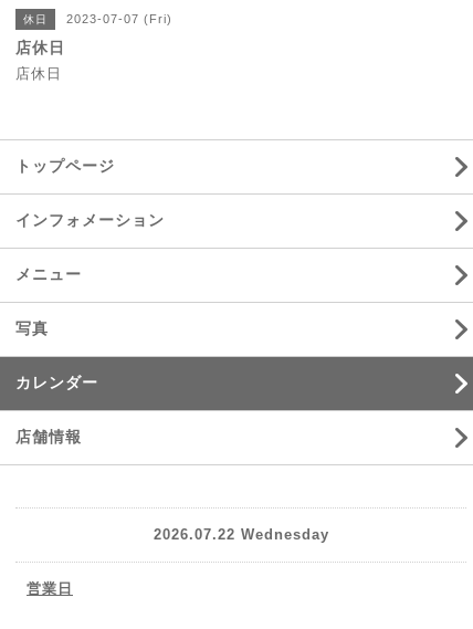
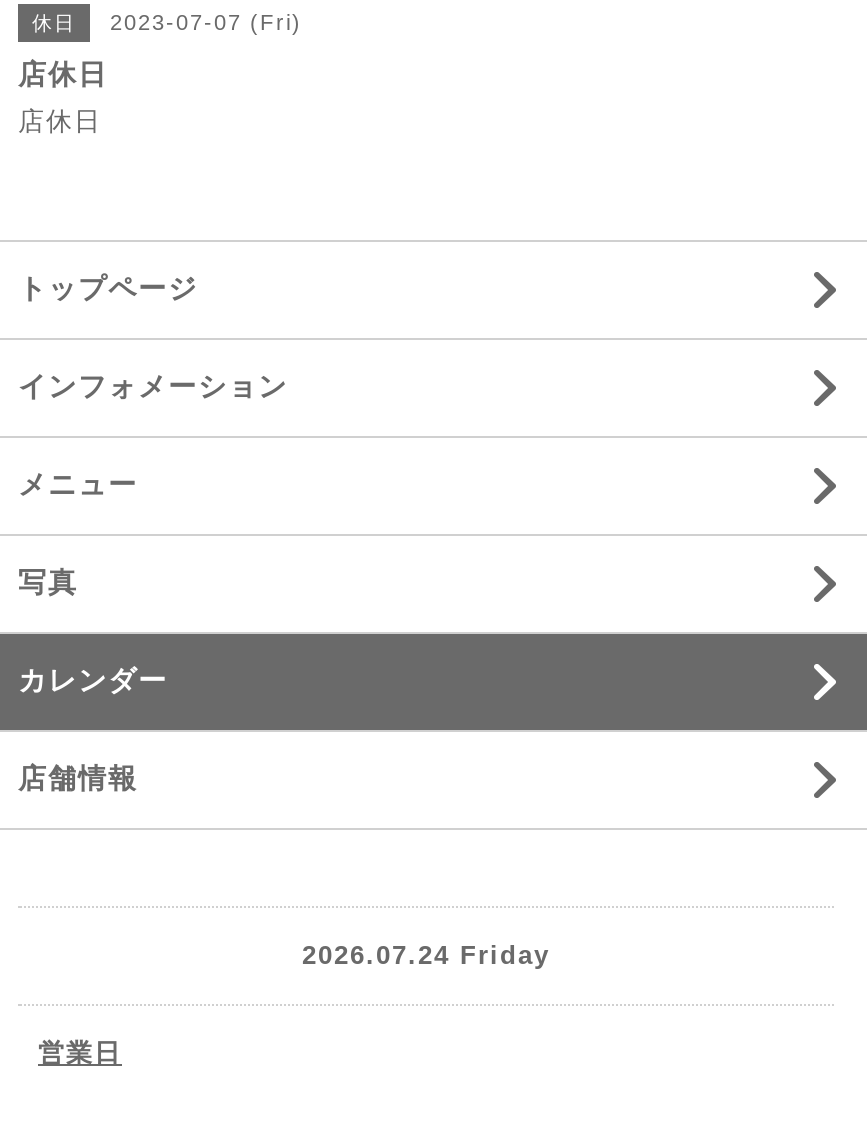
- 2026.07.22 Wednesday
+ 2026.07.24 Friday
